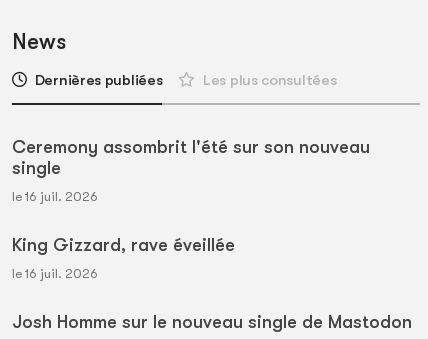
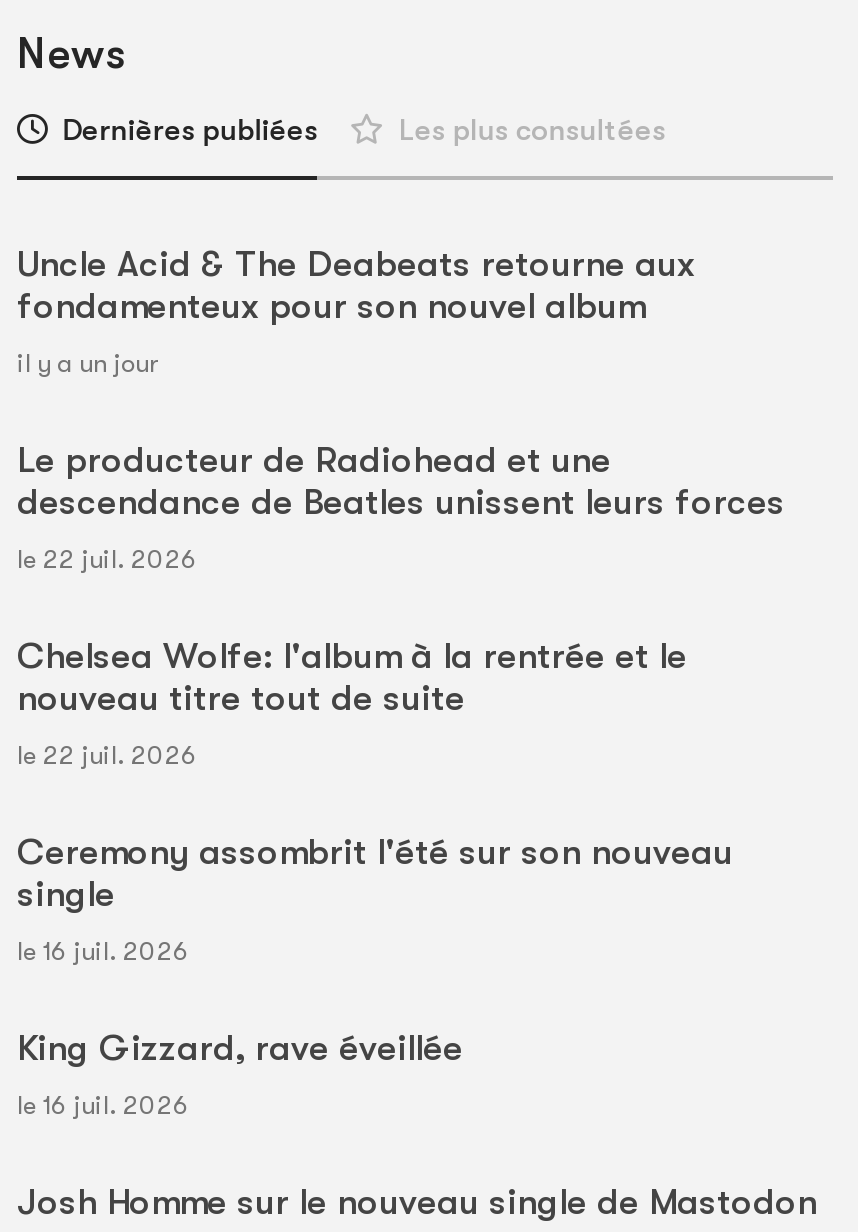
+ Uncle Acid & The Deabeats retourne aux
+ fondamenteux pour son nouvel album
+ il y a un jour
+ Le producteur de Radiohead et une
+ descendance de Beatles unissent leurs forces
+ le 22 juil. 2026
+ Chelsea Wolfe: l'album à la rentrée et le
+ nouveau titre tout de suite
+ le 22 juil. 2026
